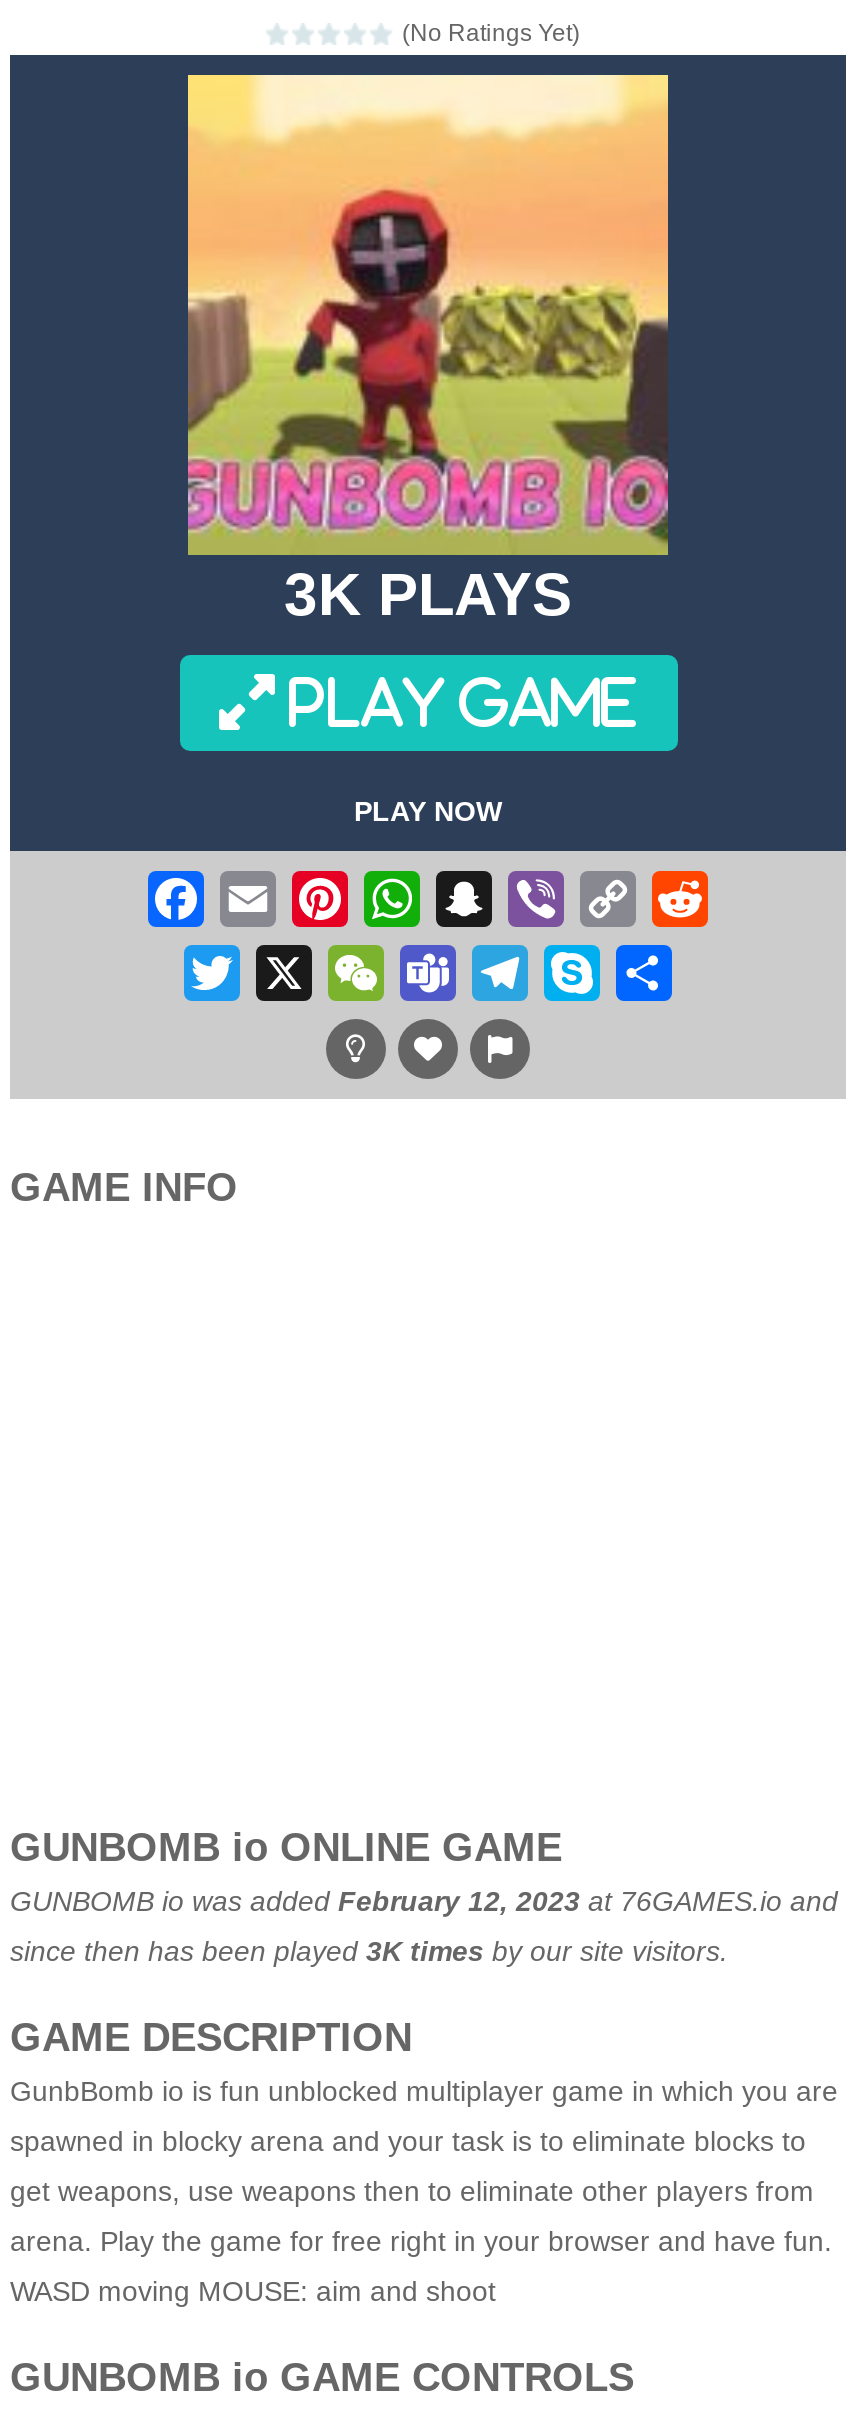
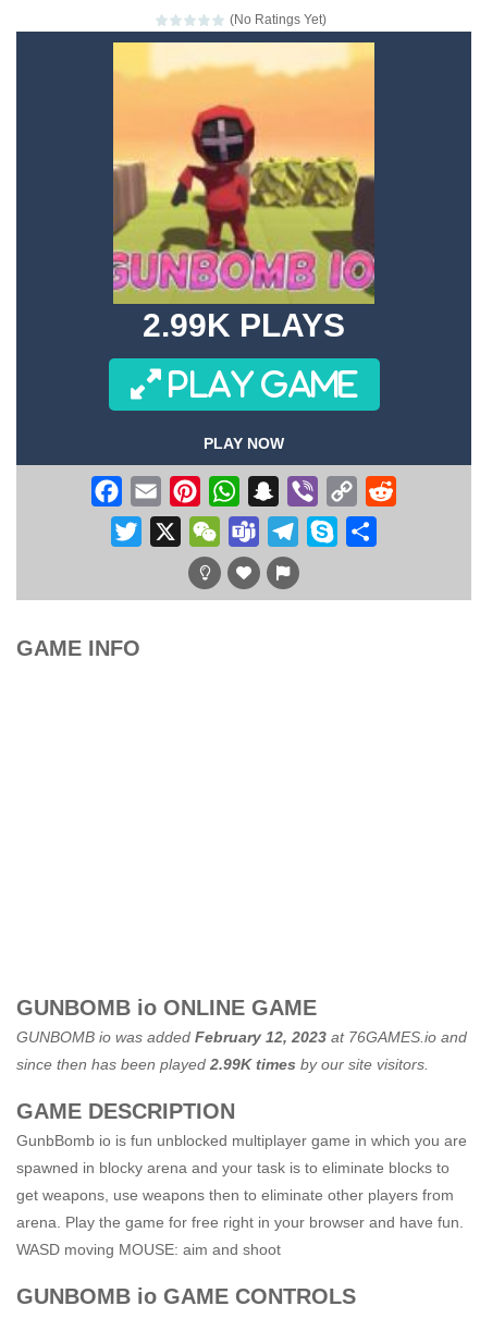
- 3K PLAYS
+ 2.99K PLAYS

- since then has been played 3K times by our site visitors.
+ since then has been played 2.99K times by our site visitors.
